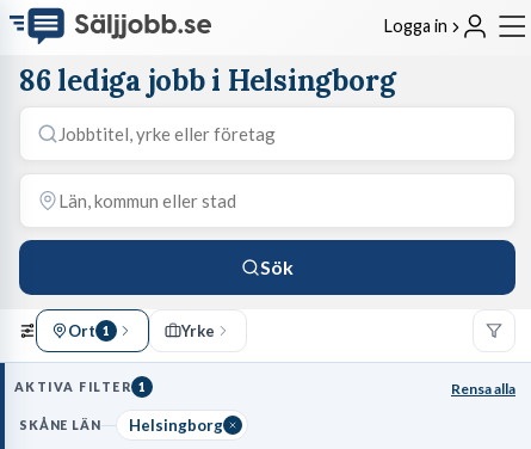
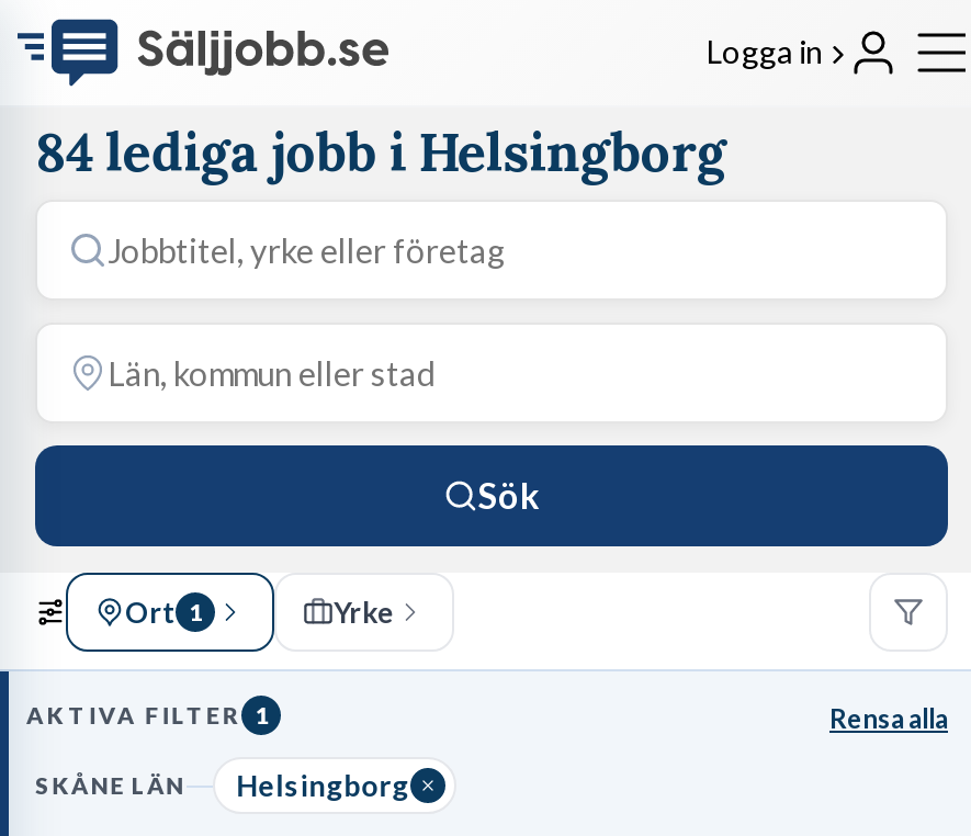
- 86 lediga jobb i Helsingborg
+ 84 lediga jobb i Helsingborg
